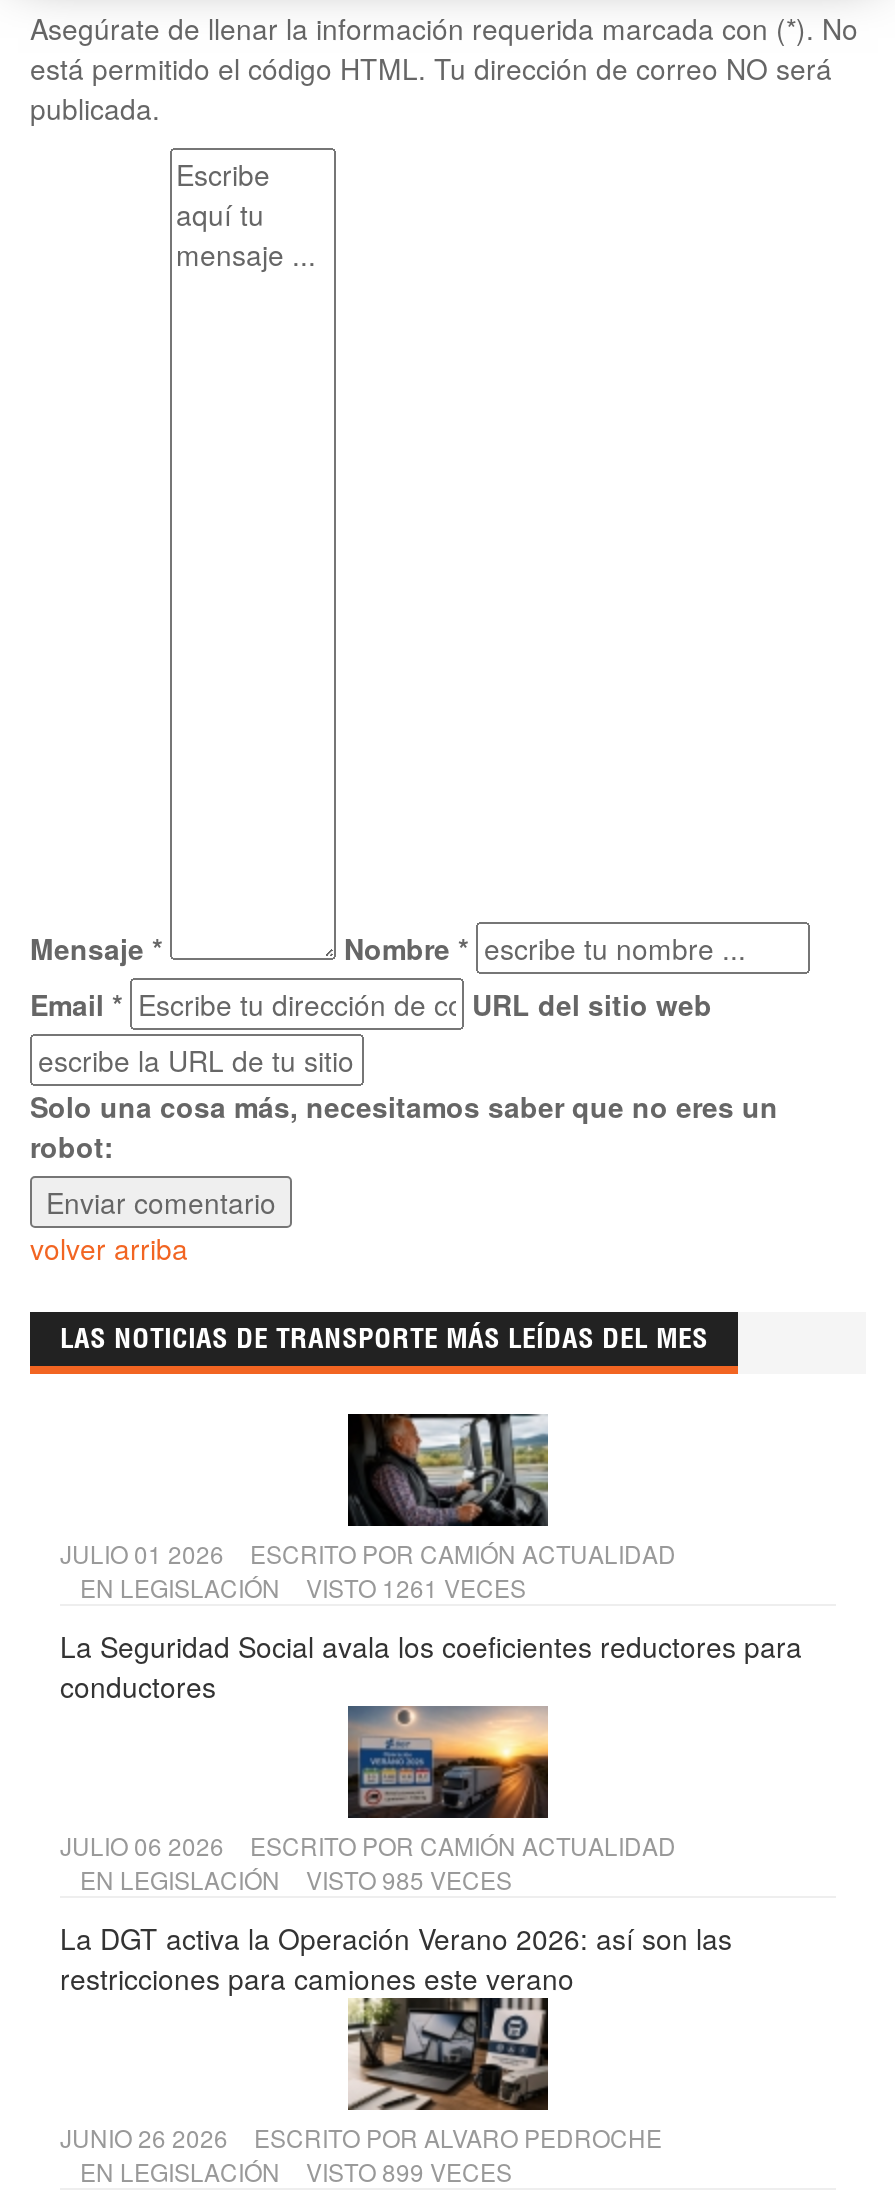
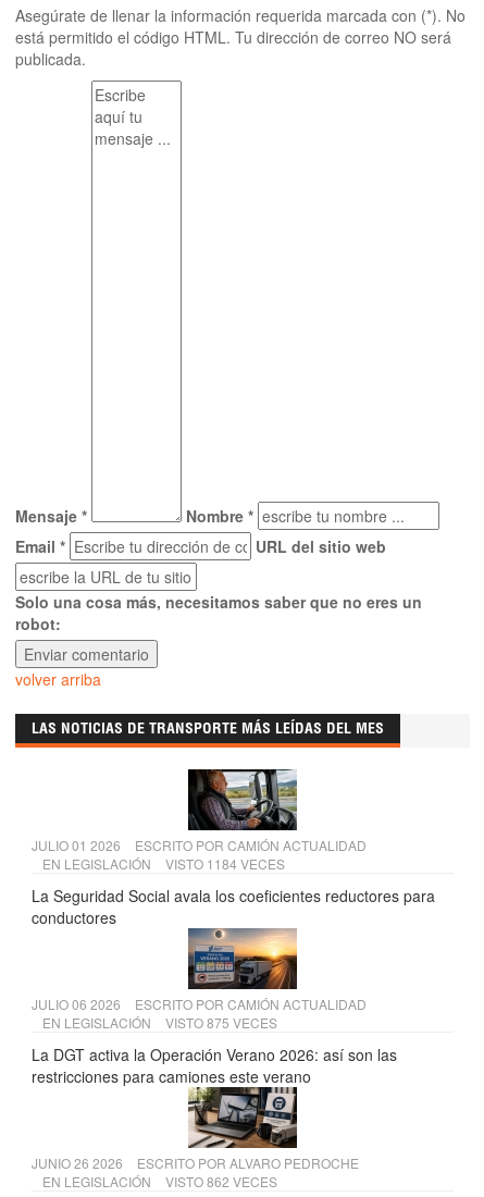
- EN LEGISLACIÓN VISTO 1261 VECES
+ EN LEGISLACIÓN VISTO 1184 VECES

- EN LEGISLACIÓN VISTO 985 VECES
+ EN LEGISLACIÓN VISTO 875 VECES

- EN LEGISLACIÓN VISTO 899 VECES
+ EN LEGISLACIÓN VISTO 862 VECES
